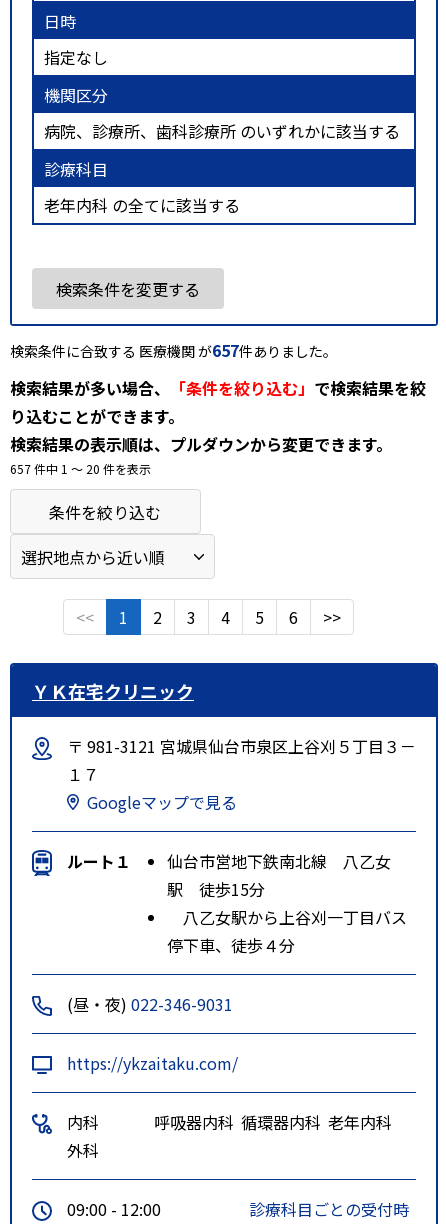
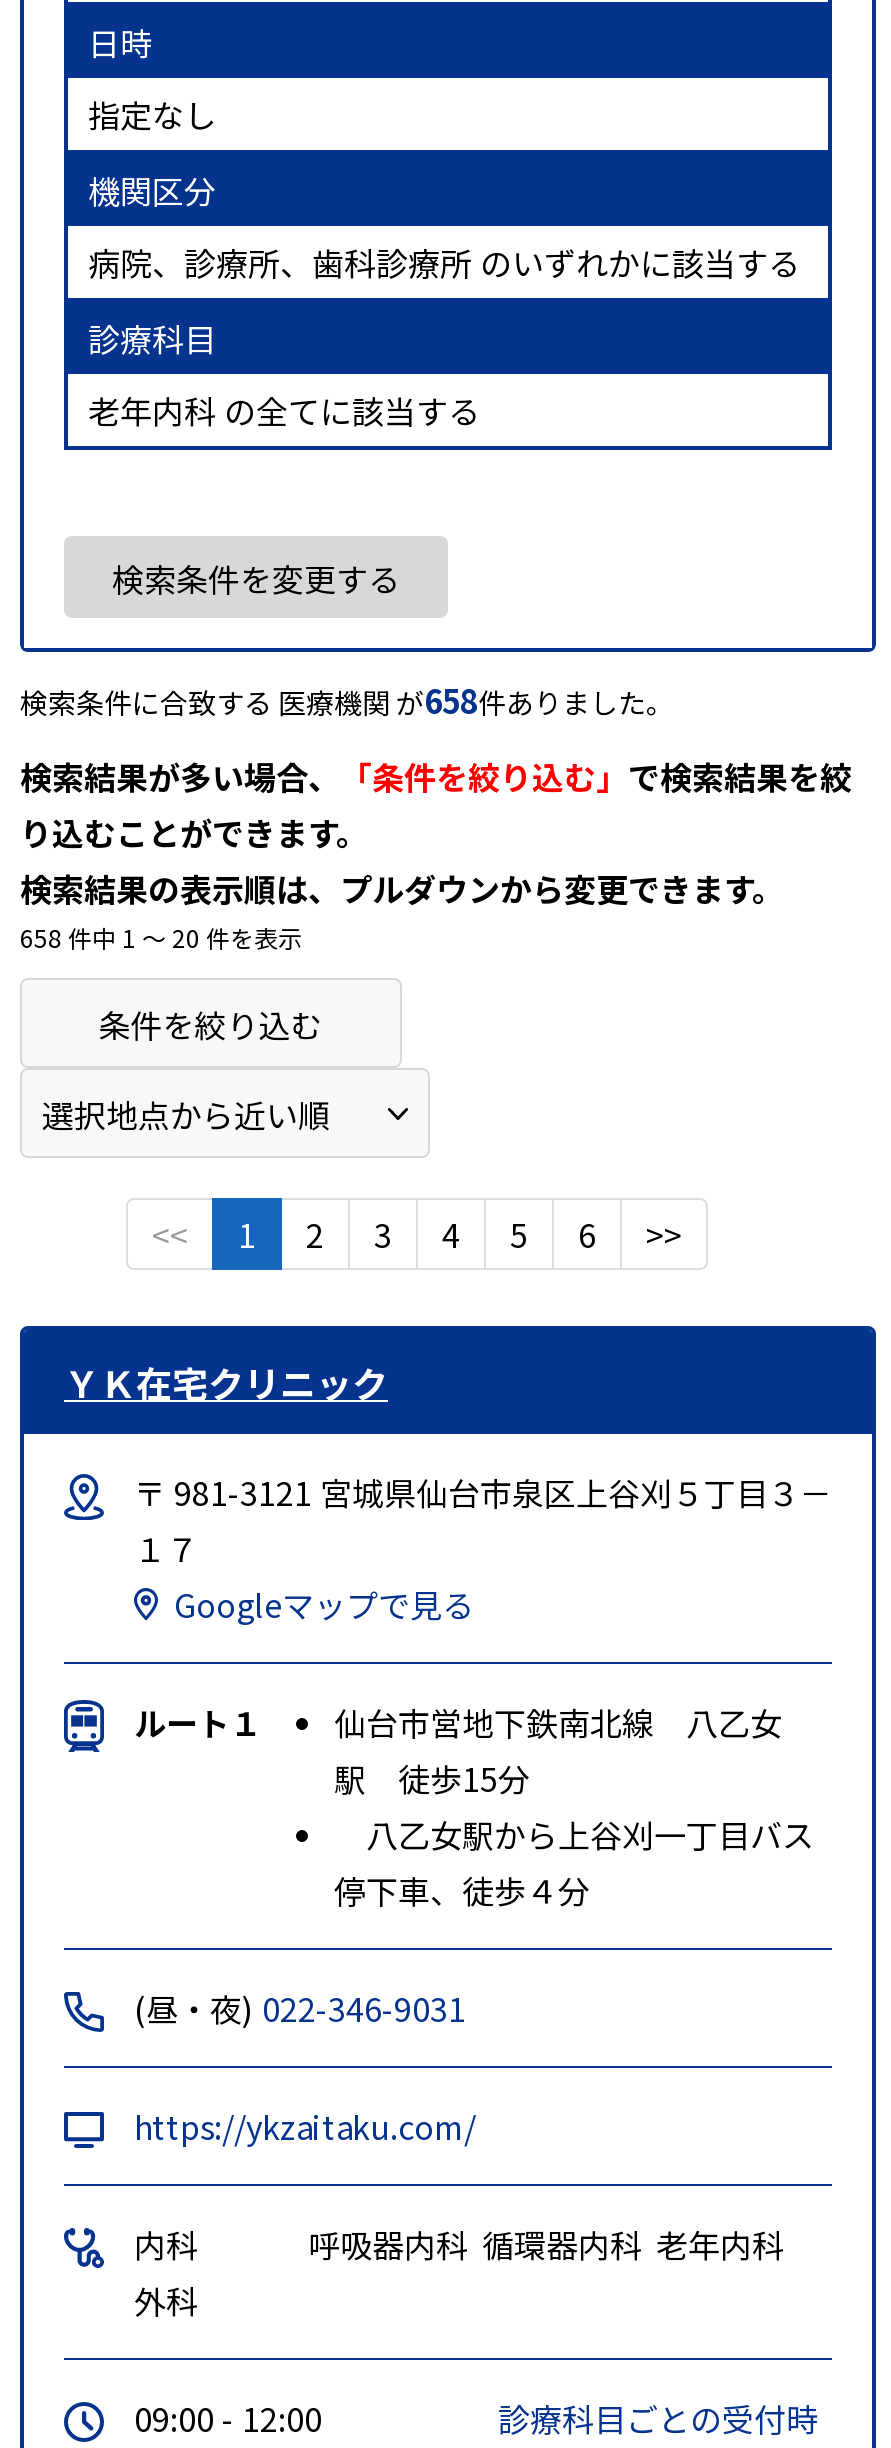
- 検索条件に合致する 医療機関 が657件ありました。
+ 検索条件に合致する 医療機関 が658件ありました。

- 657 件中 1 〜 20 件を表示
+ 658 件中 1 〜 20 件を表示
